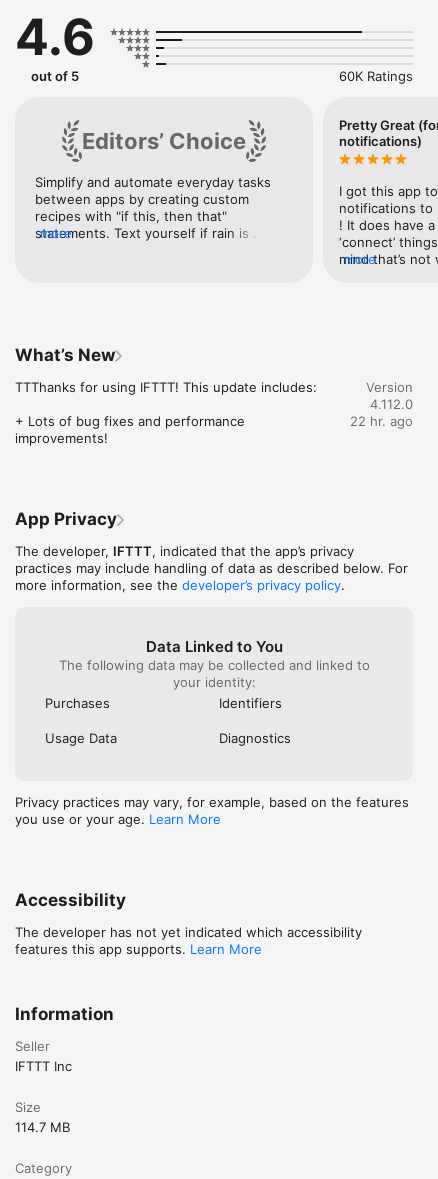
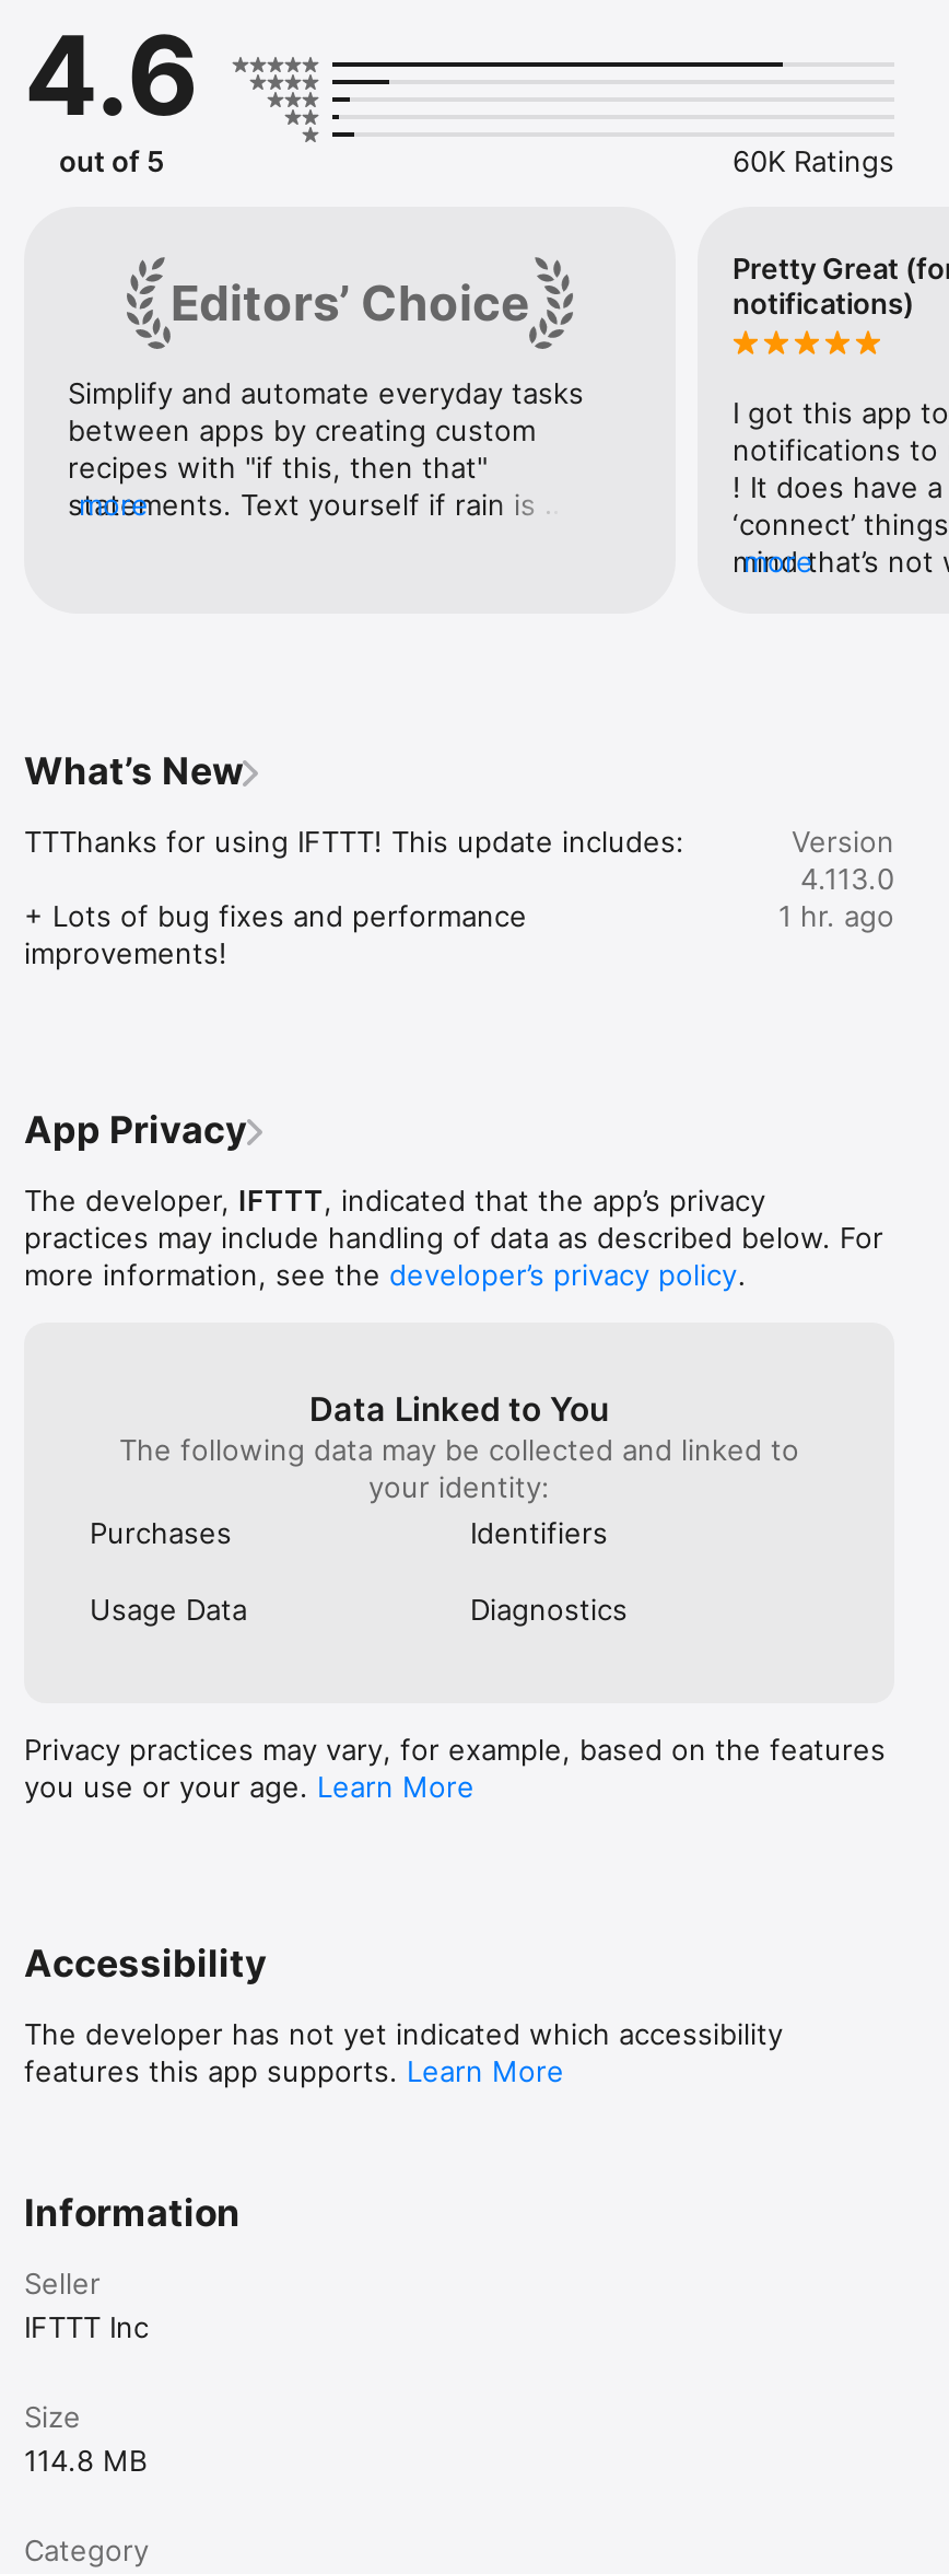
- 4.112.0
+ 4.113.0

- 22 hr. ago
+ 1 hr. ago

- 114.7 MB
+ 114.8 MB
